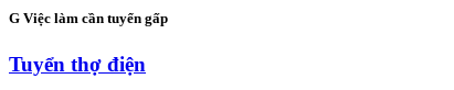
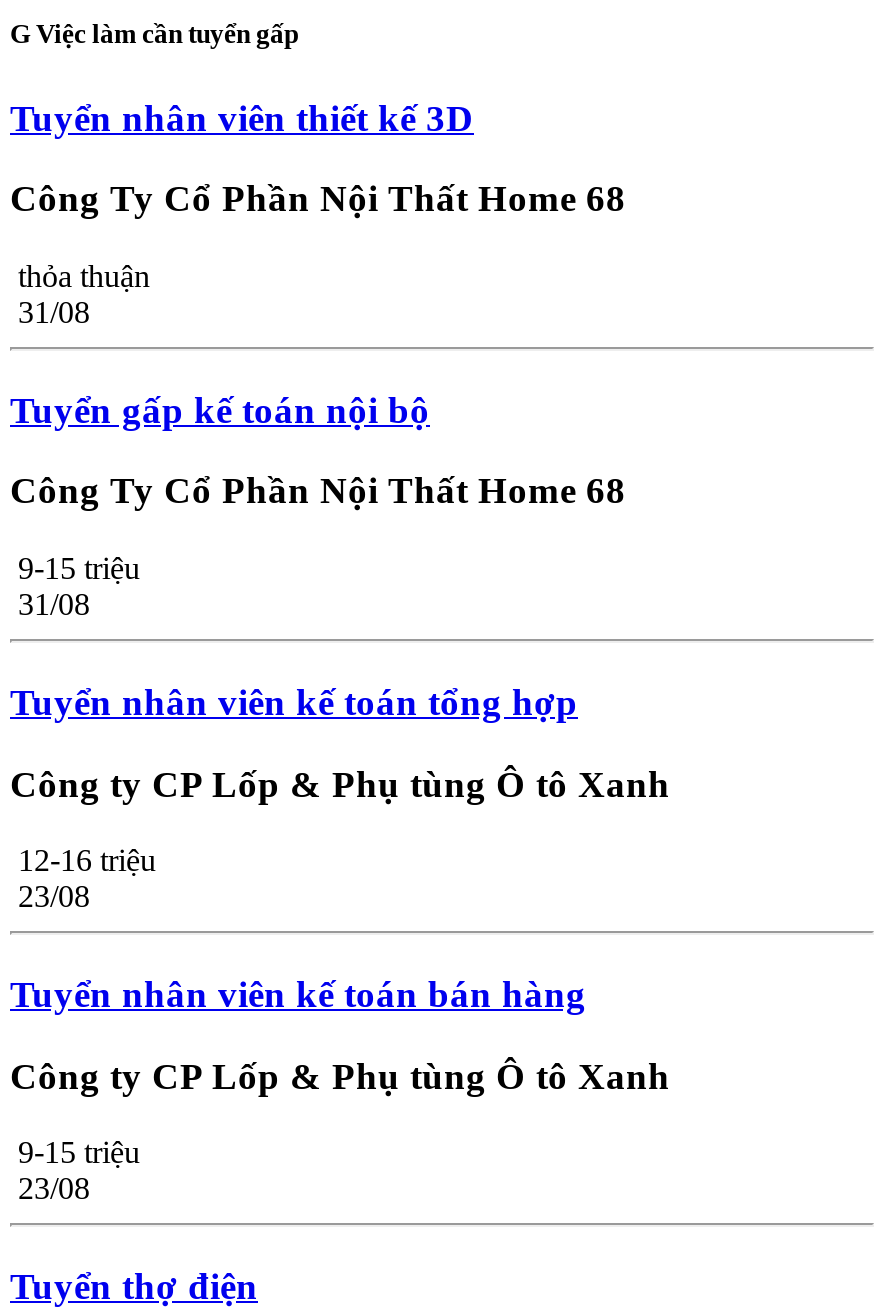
+ Tuyển nhân viên thiết kế 3D
+ Công Ty Cổ Phần Nội Thất Home 68
+ thỏa thuận
+ 31/08
+ Tuyển gấp kế toán nội bộ
+ Công Ty Cổ Phần Nội Thất Home 68
+ 9-15 triệu
+ 31/08
+ Tuyển nhân viên kế toán tổng hợp
+ Công ty CP Lốp & Phụ tùng Ô tô Xanh
+ 12-16 triệu
+ 23/08
+ Tuyển nhân viên kế toán bán hàng
+ Công ty CP Lốp & Phụ tùng Ô tô Xanh
+ 9-15 triệu
+ 23/08
